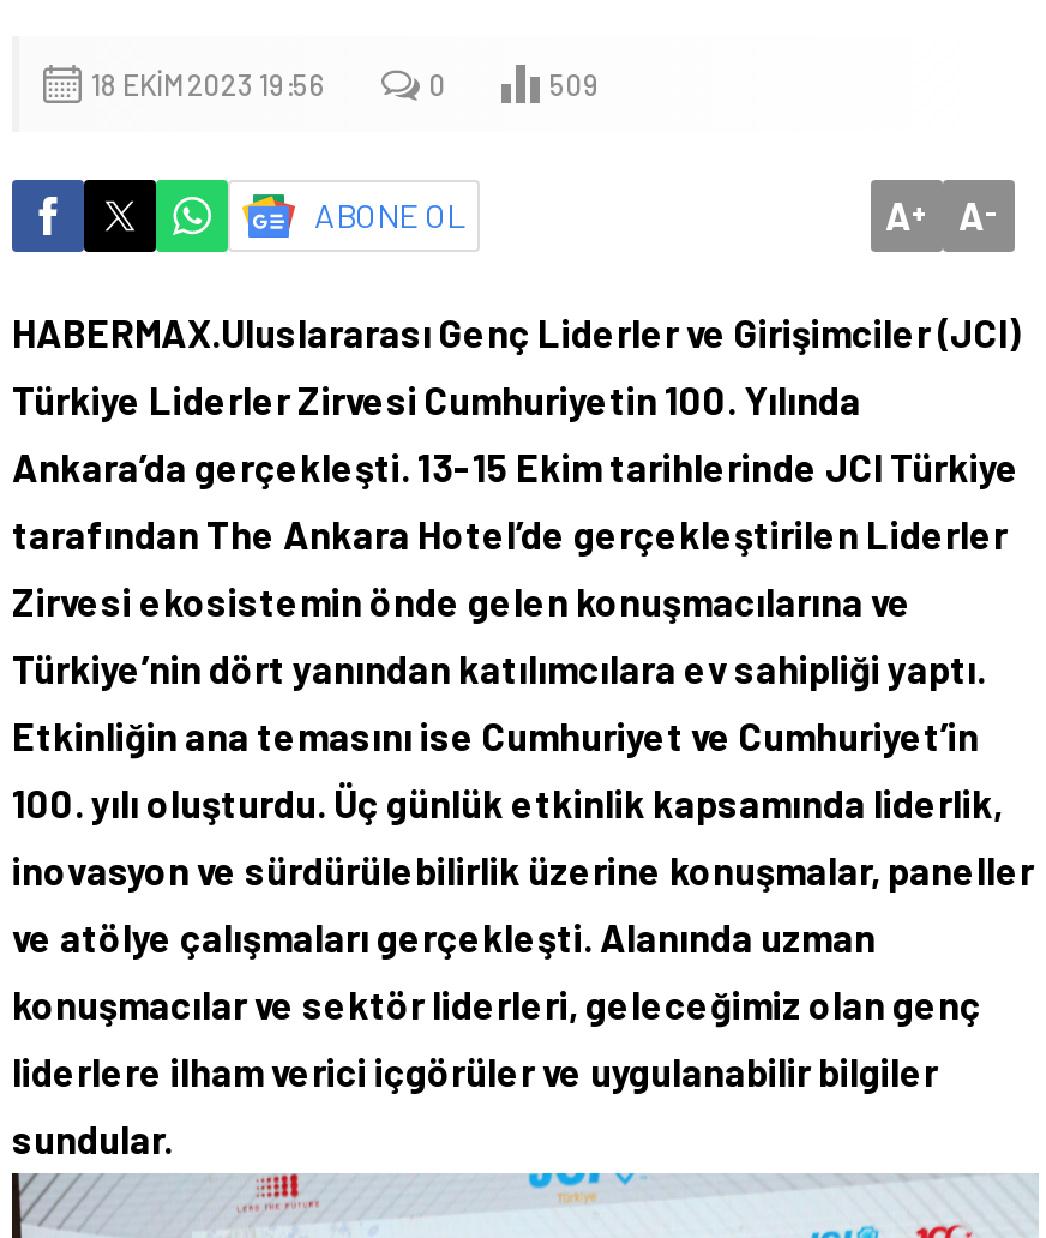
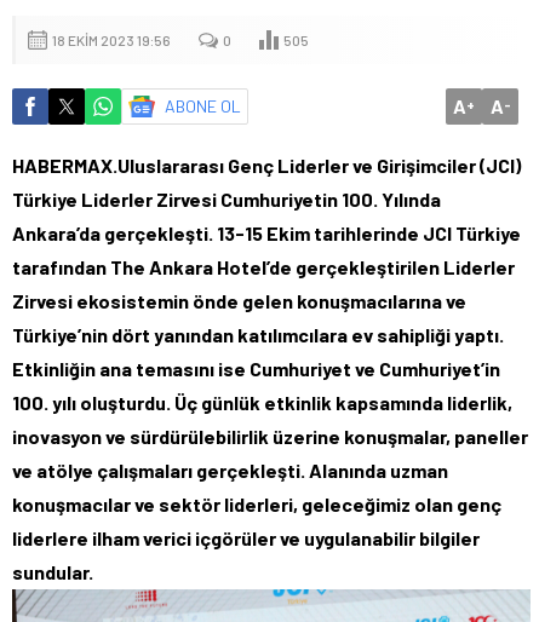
- 509
+ 505
